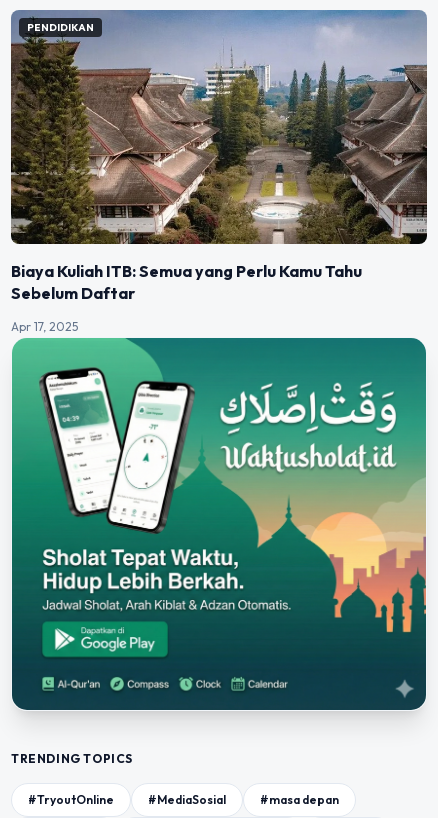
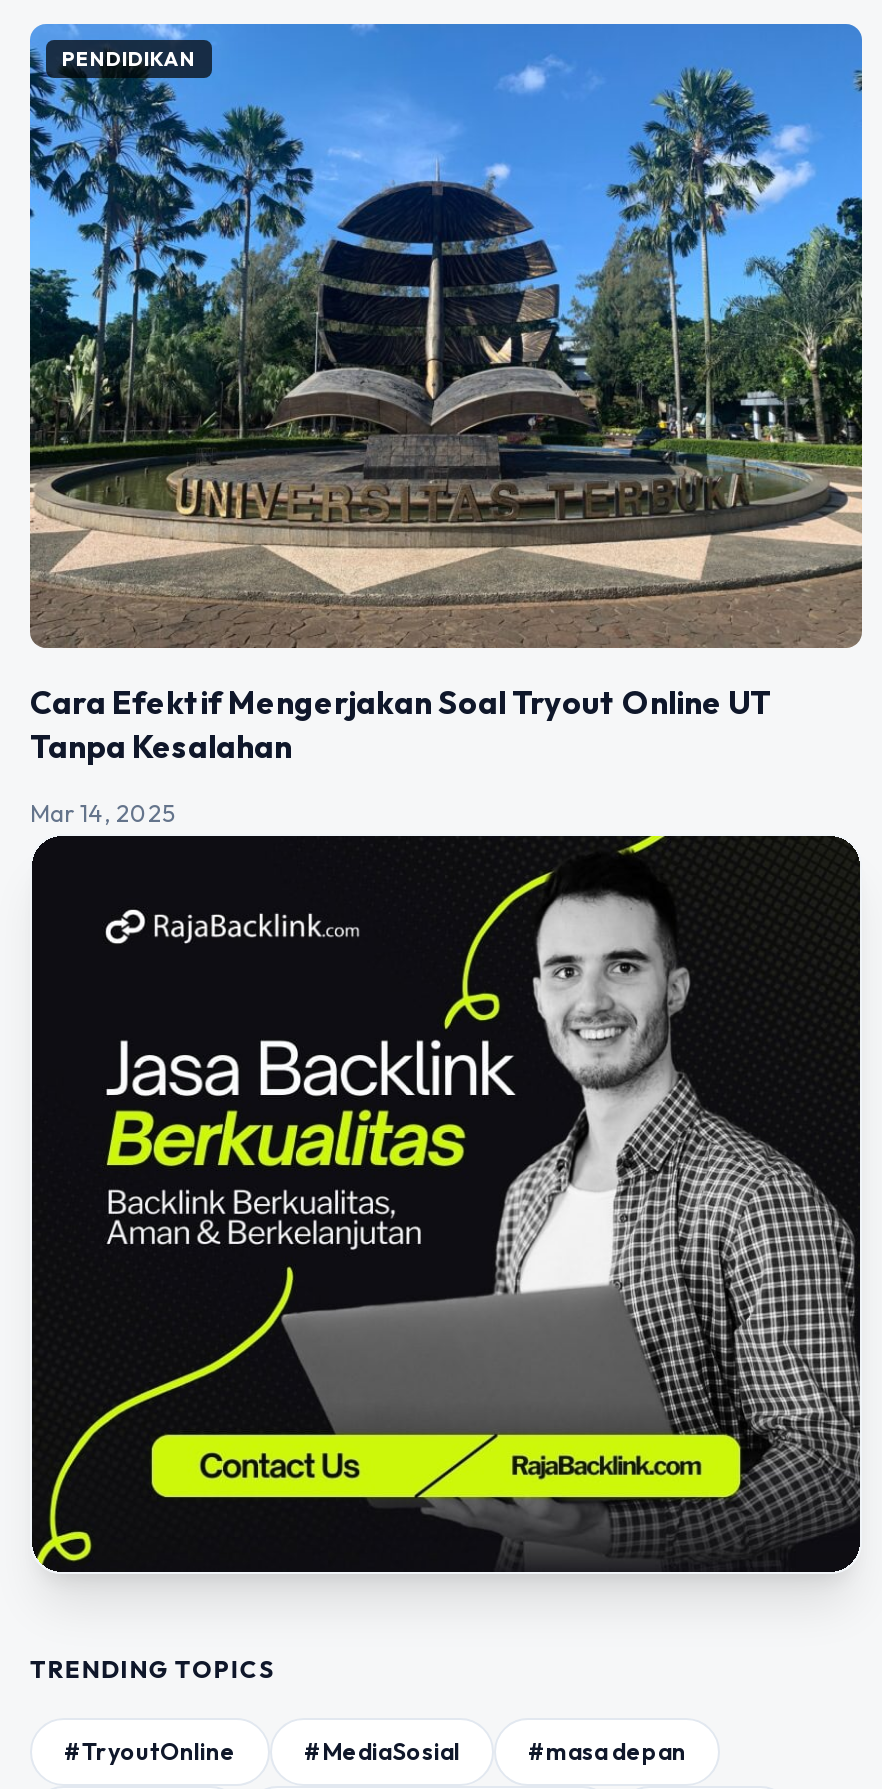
- [image]
- Biaya Kuliah ITB: Semua yang Perlu Kamu Tahu
- Sebelum Daftar
+ [image]
+ Cara Efektif Mengerjakan Soal Tryout Online UT
+ Tanpa Kesalahan

- Apr 17, 2025
+ Mar 14, 2025

- [image]
+ [image]
